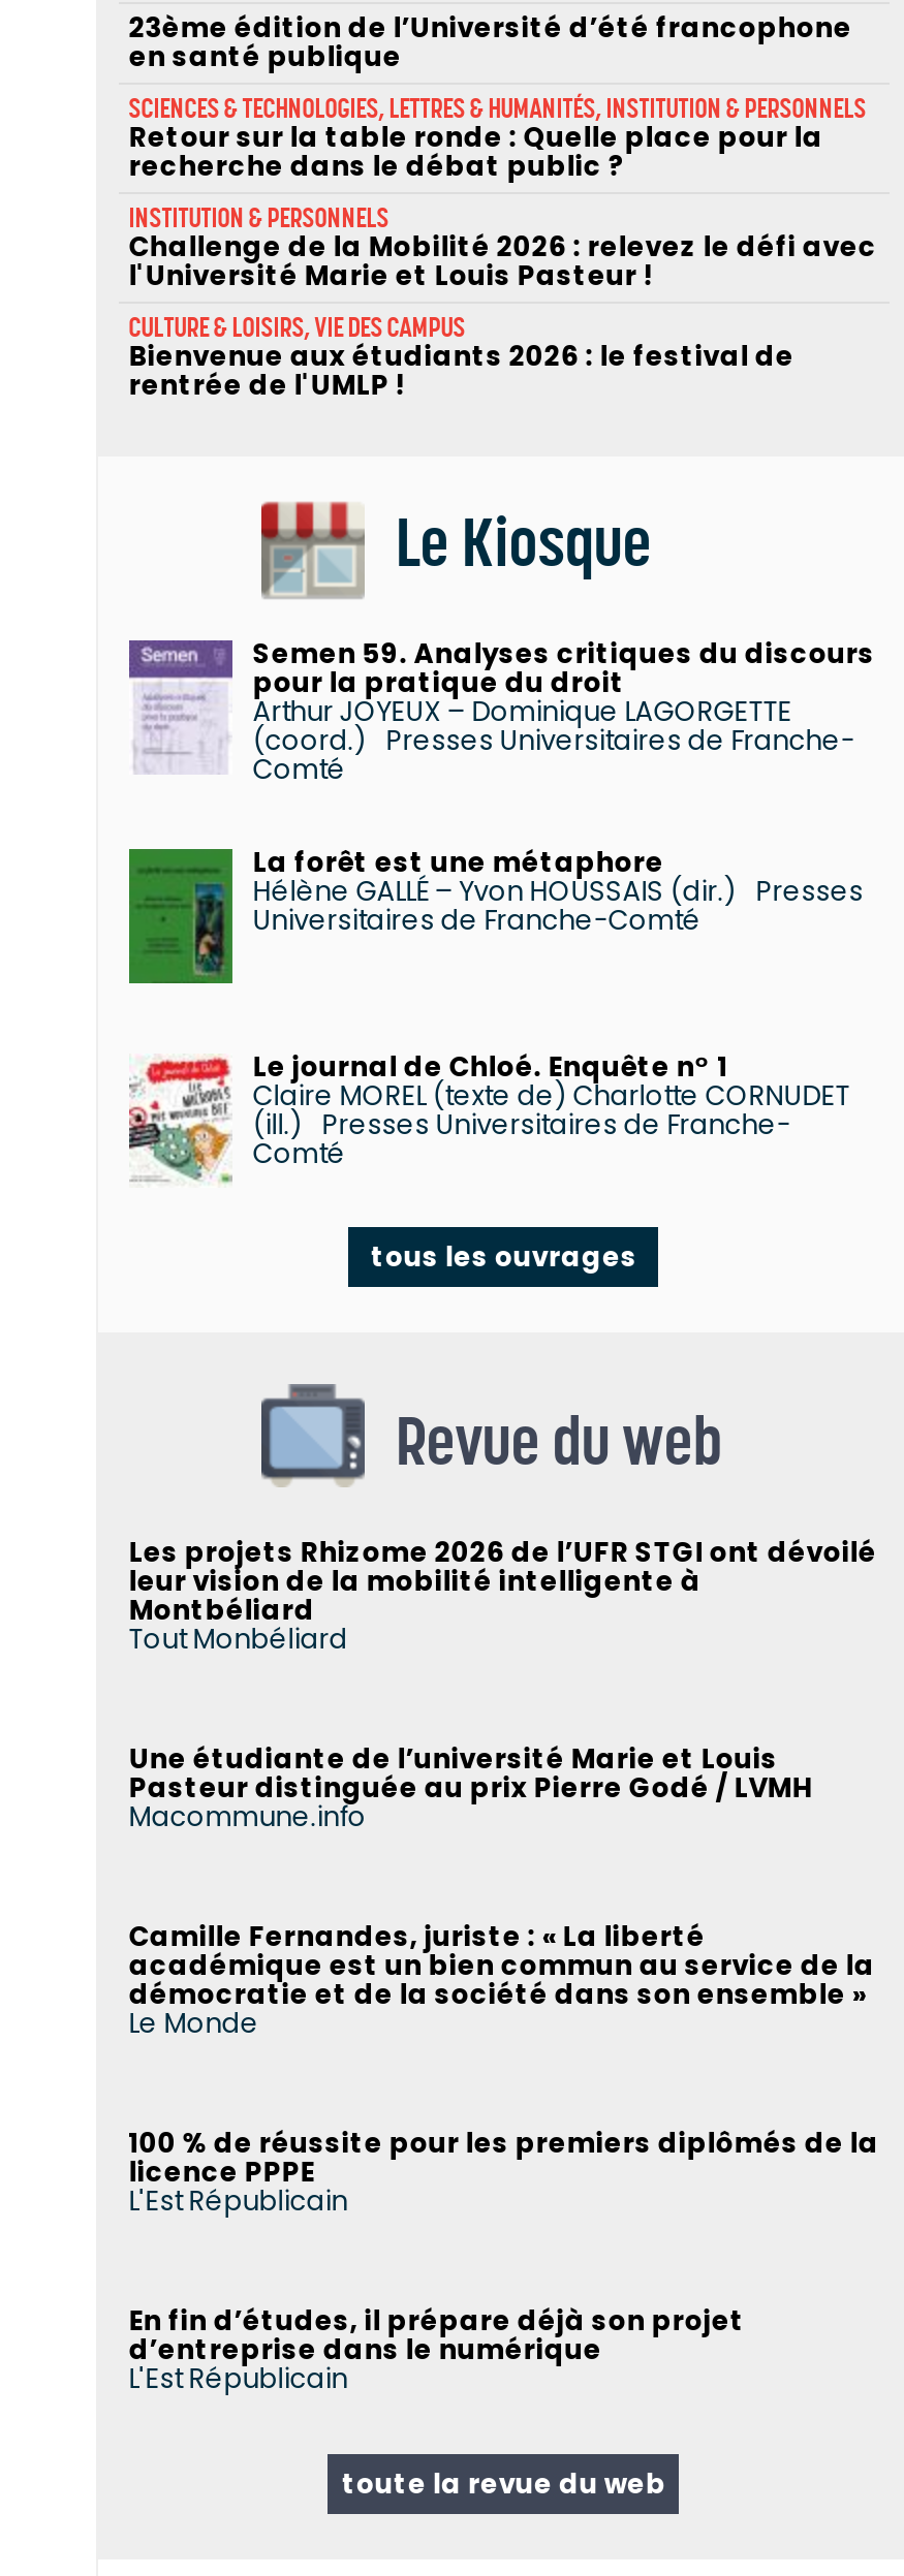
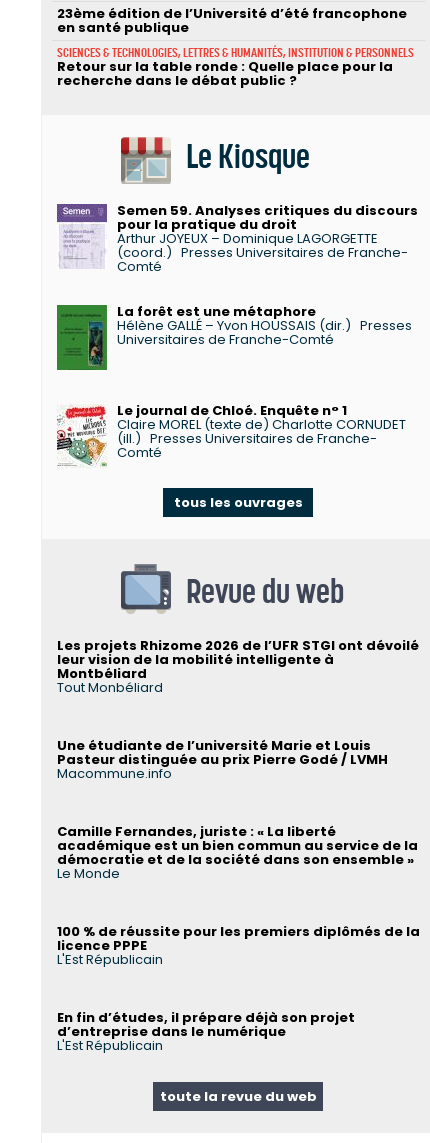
- INSTITUTION & PERSONNELS
- Challenge de la Mobilité 2026 : relevez le défi avec
- l'Université Marie et Louis Pasteur !
- CULTURE & LOISIRS, VIE DES CAMPUS
- Bienvenue aux étudiants 2026 : le festival de
- rentrée de l'UMLP !
